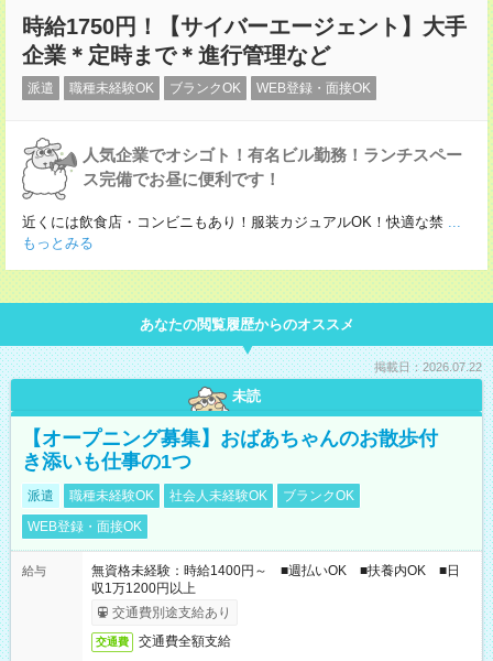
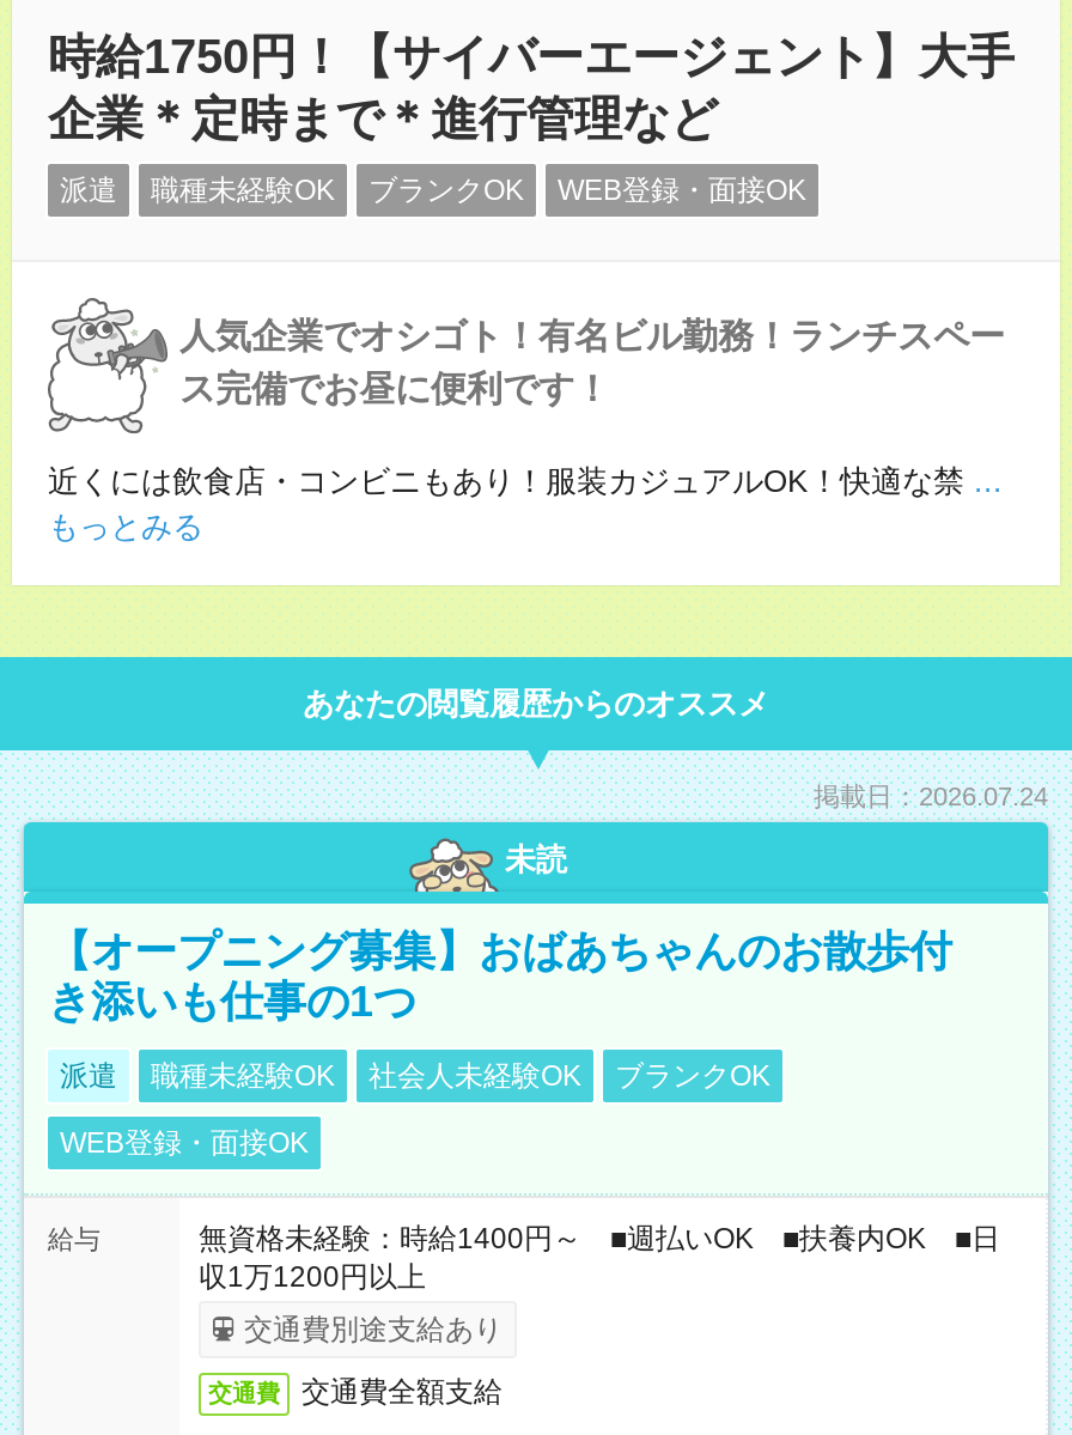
- 掲載日：2026.07.22
+ 掲載日：2026.07.24
